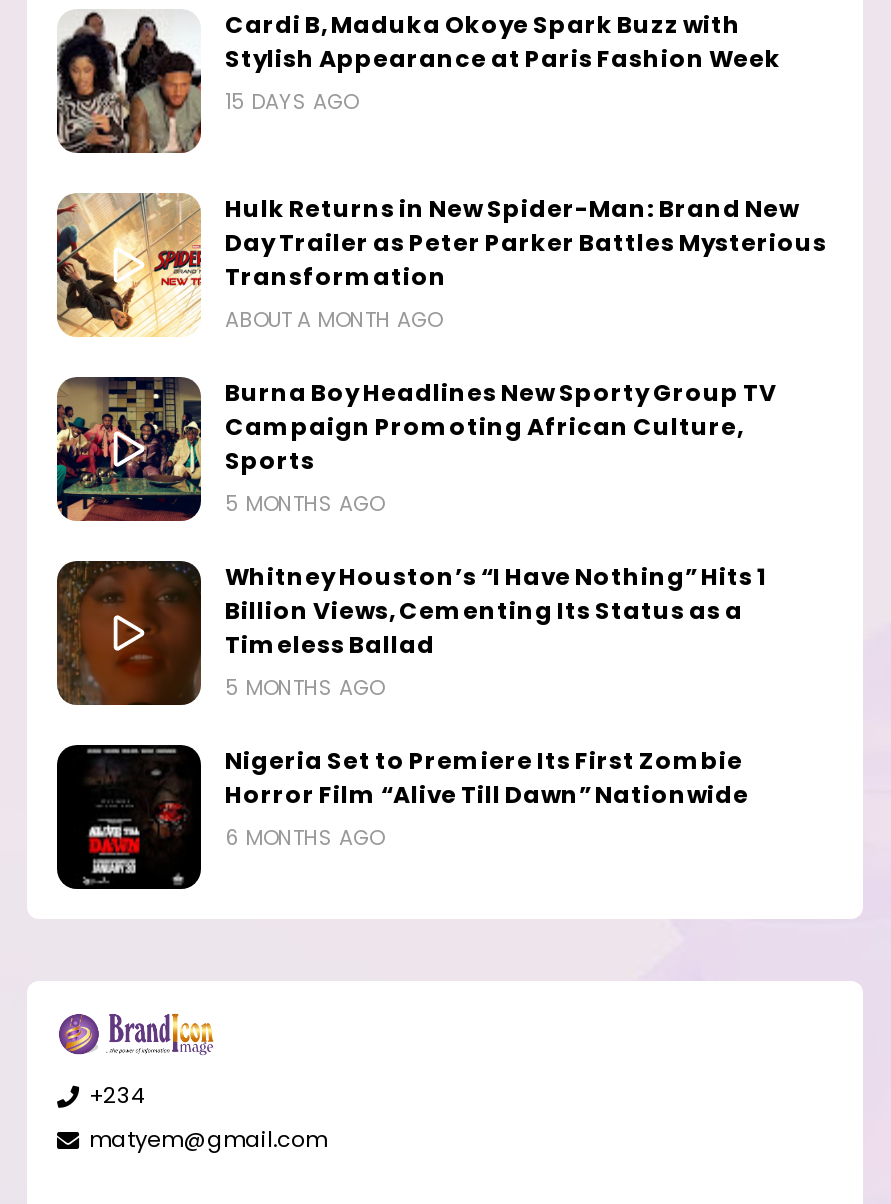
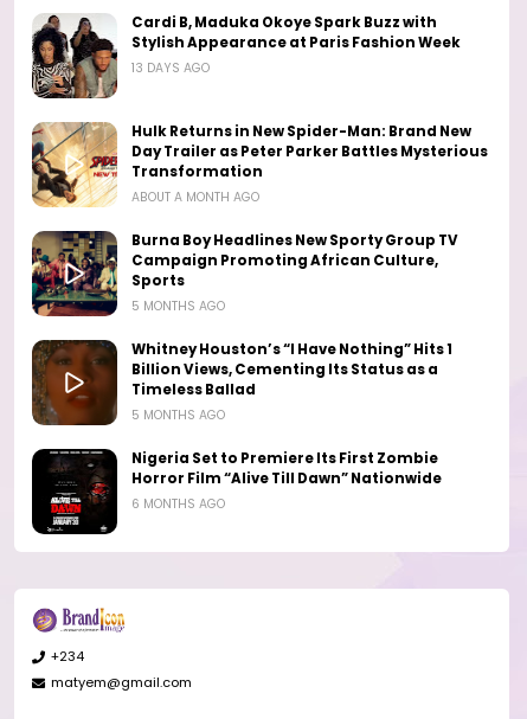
- 15 DAYS AGO
+ 13 DAYS AGO
